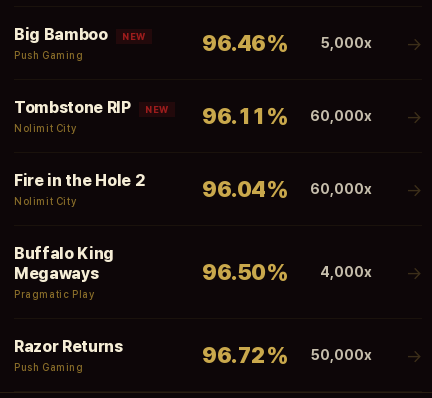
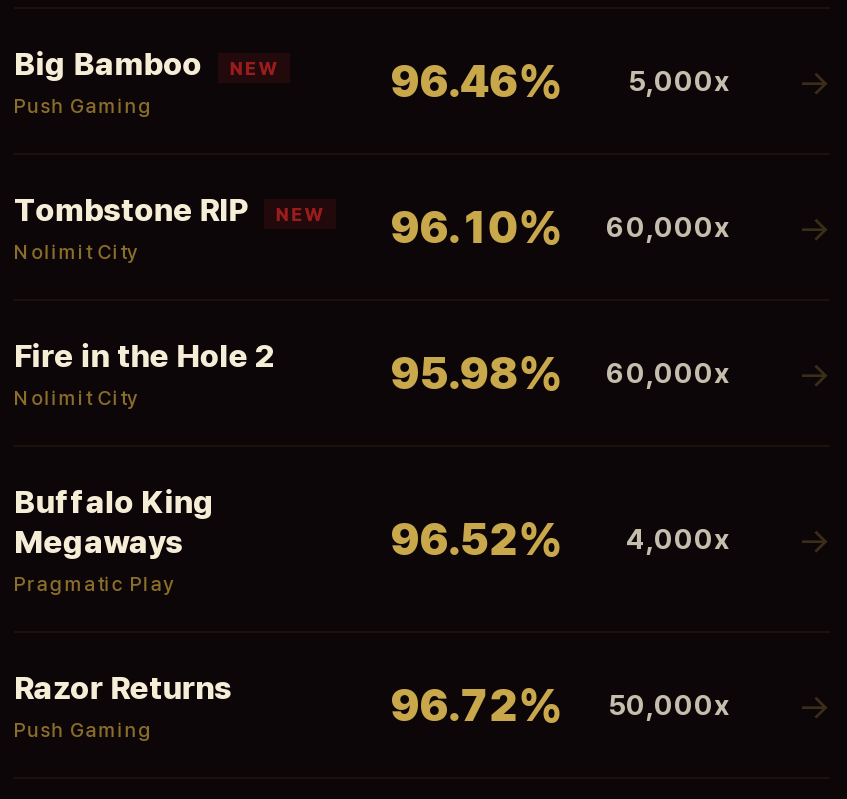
- 96.11% 60,000x
+ 96.10% 60,000x

- 96.04% 60,000x
+ 95.98% 60,000x

- 96.50% 4,000x
+ 96.52% 4,000x
